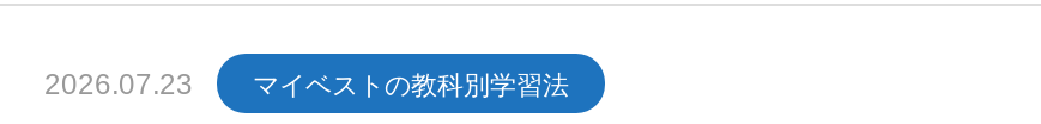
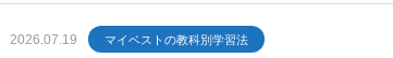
- 2026.07.23
+ 2026.07.19
